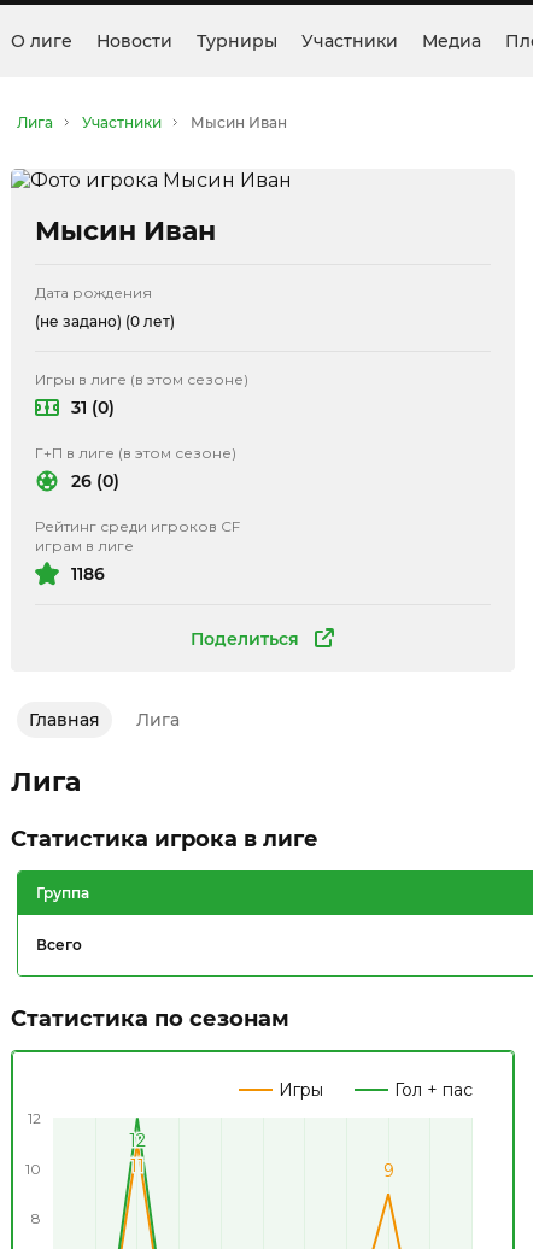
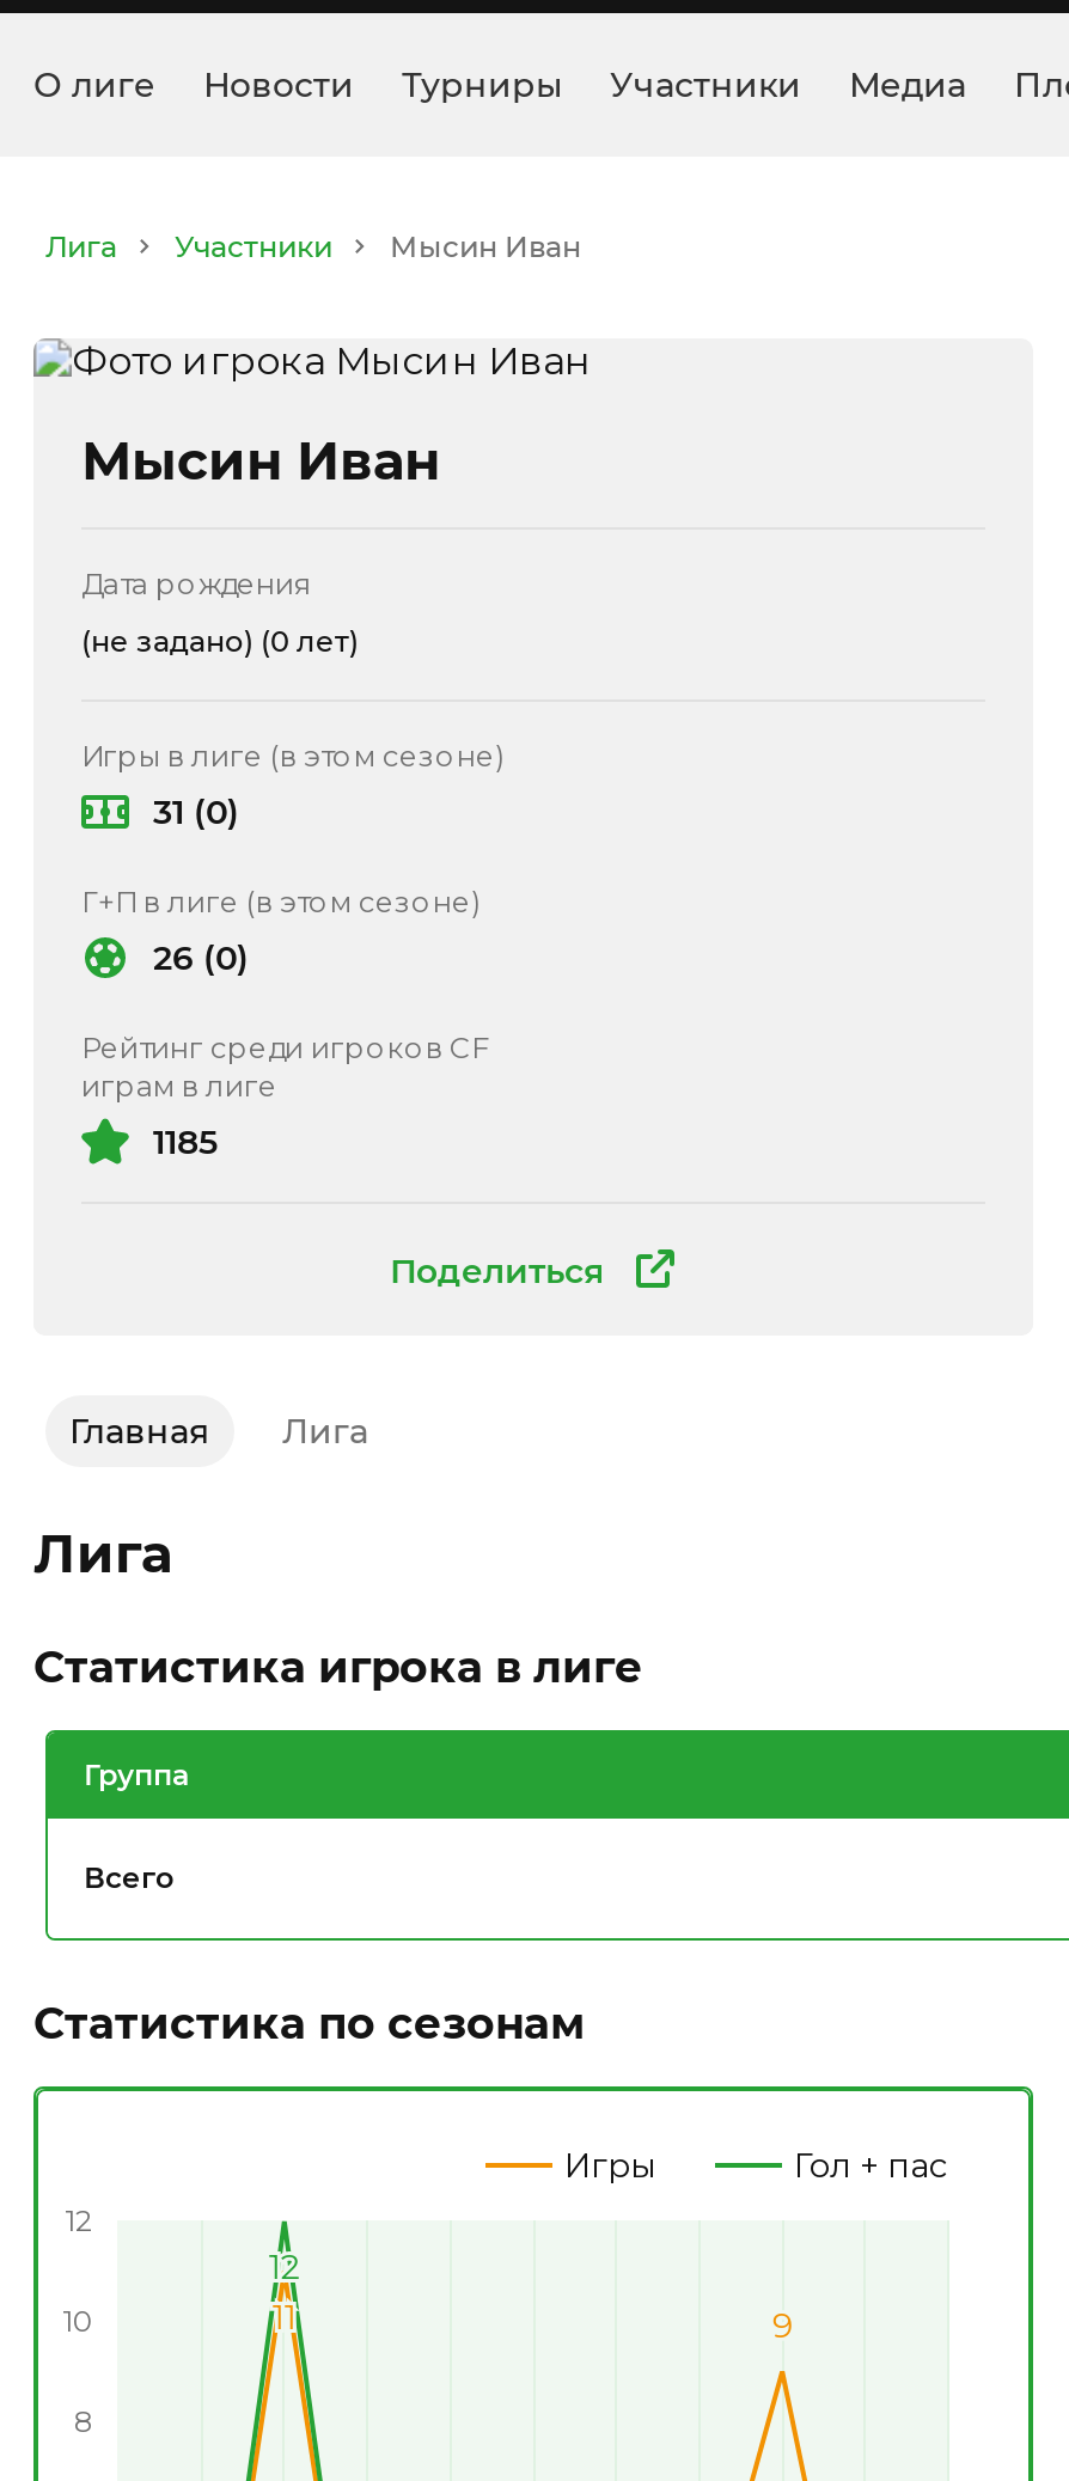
- 1186
+ 1185
